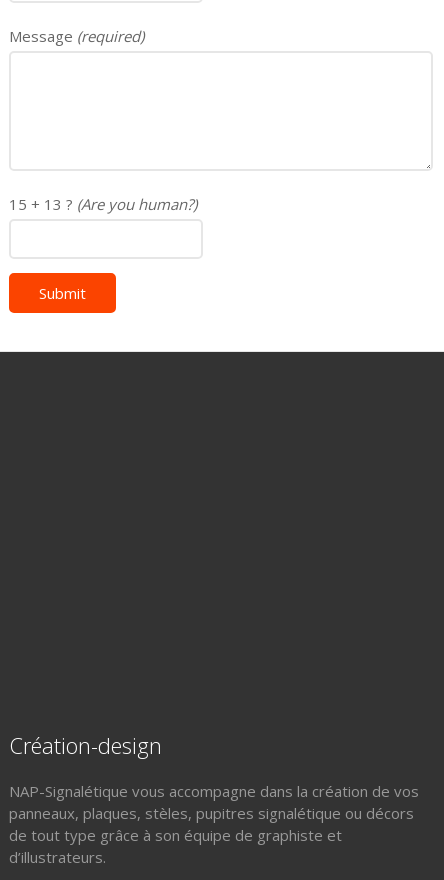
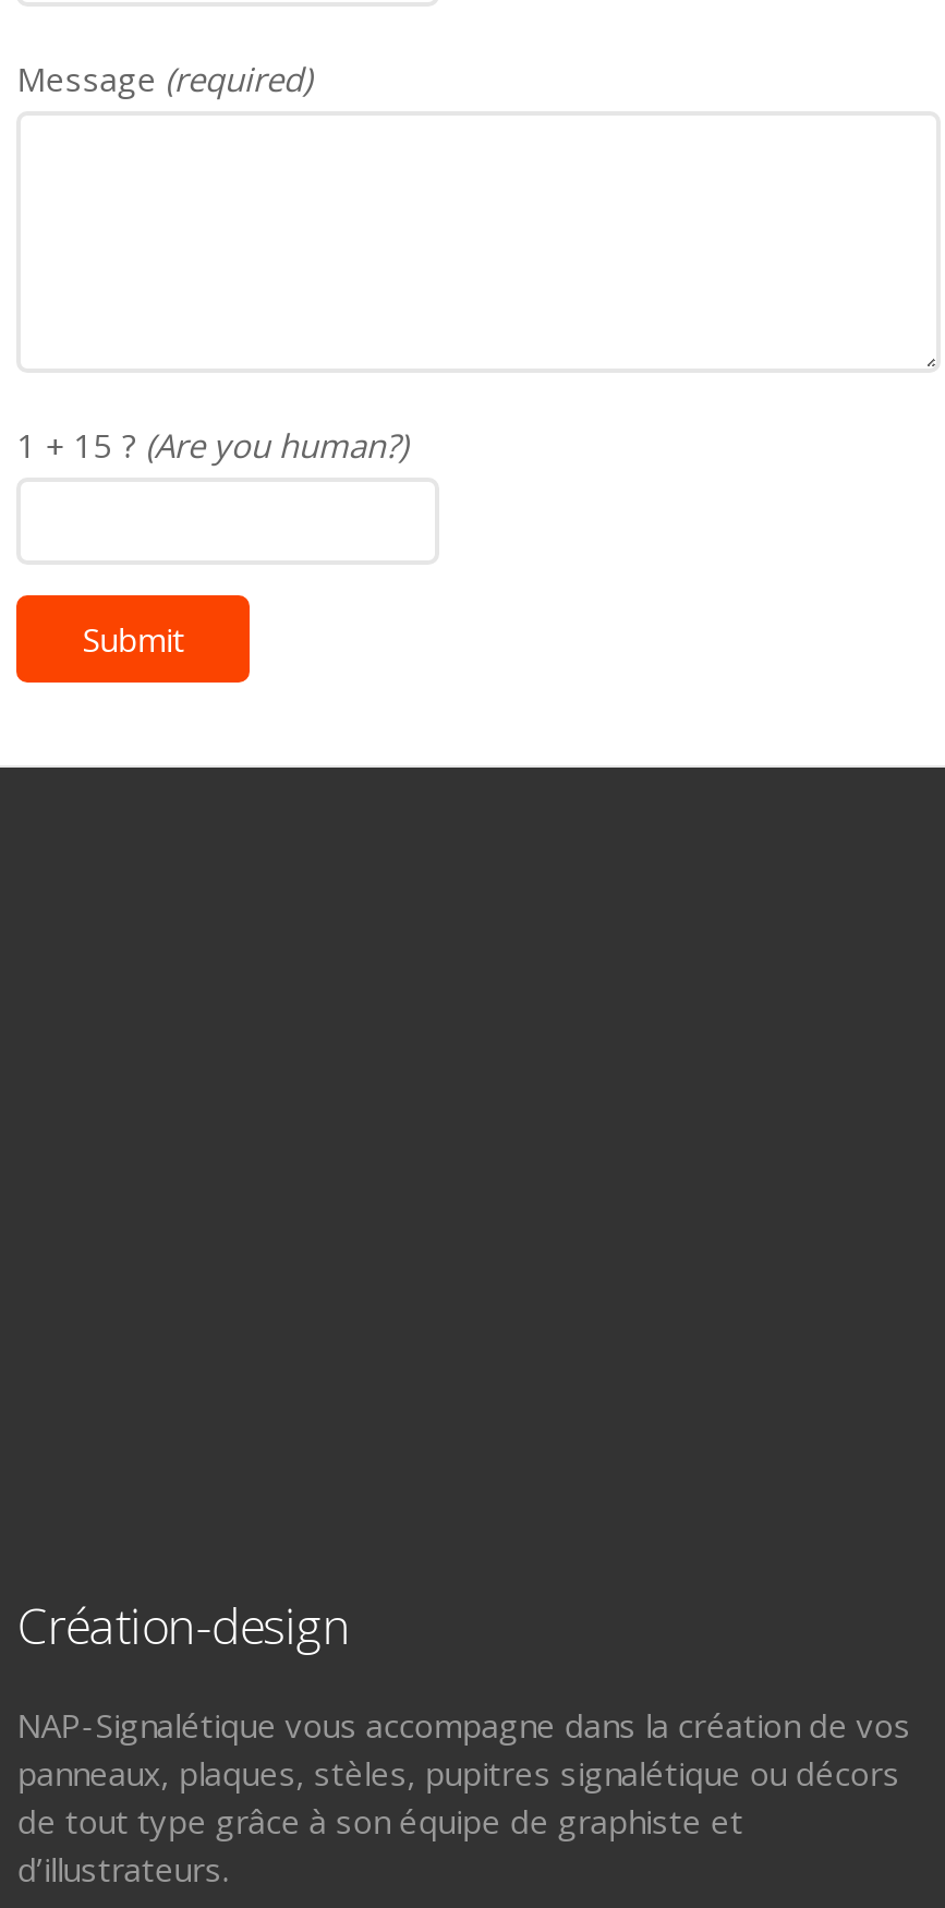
- 15 + 13 ? (Are you human?)
+ 1 + 15 ? (Are you human?)
